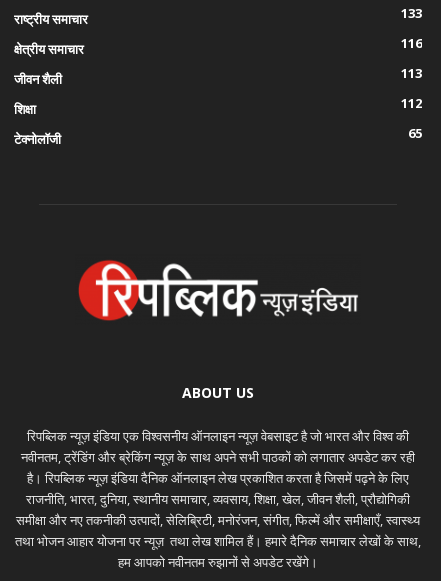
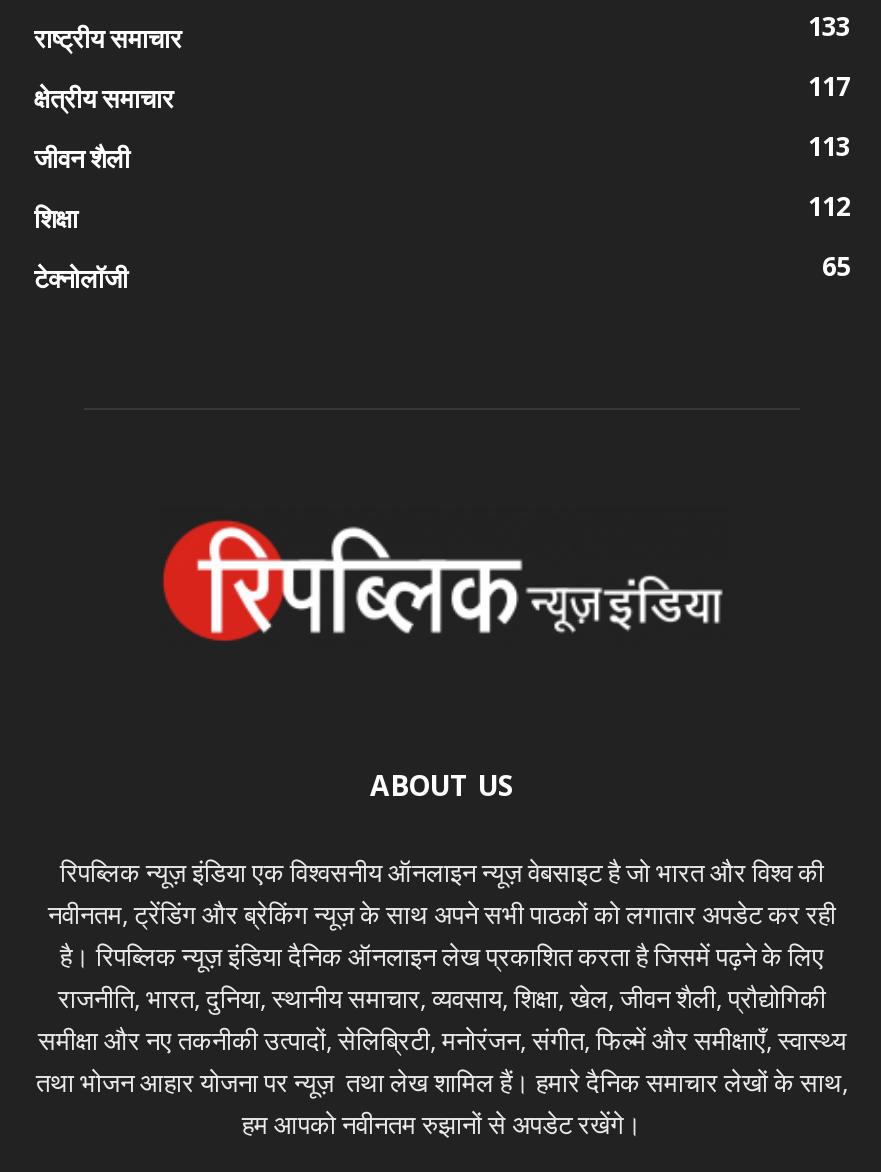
- 116
+ 117
